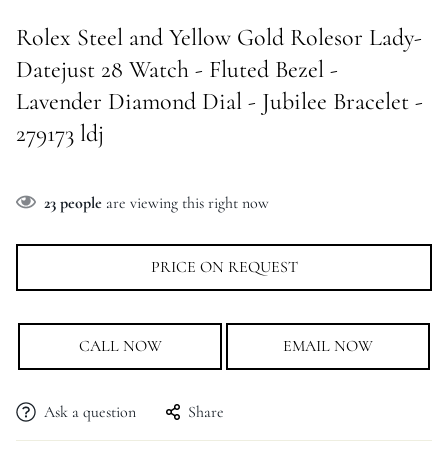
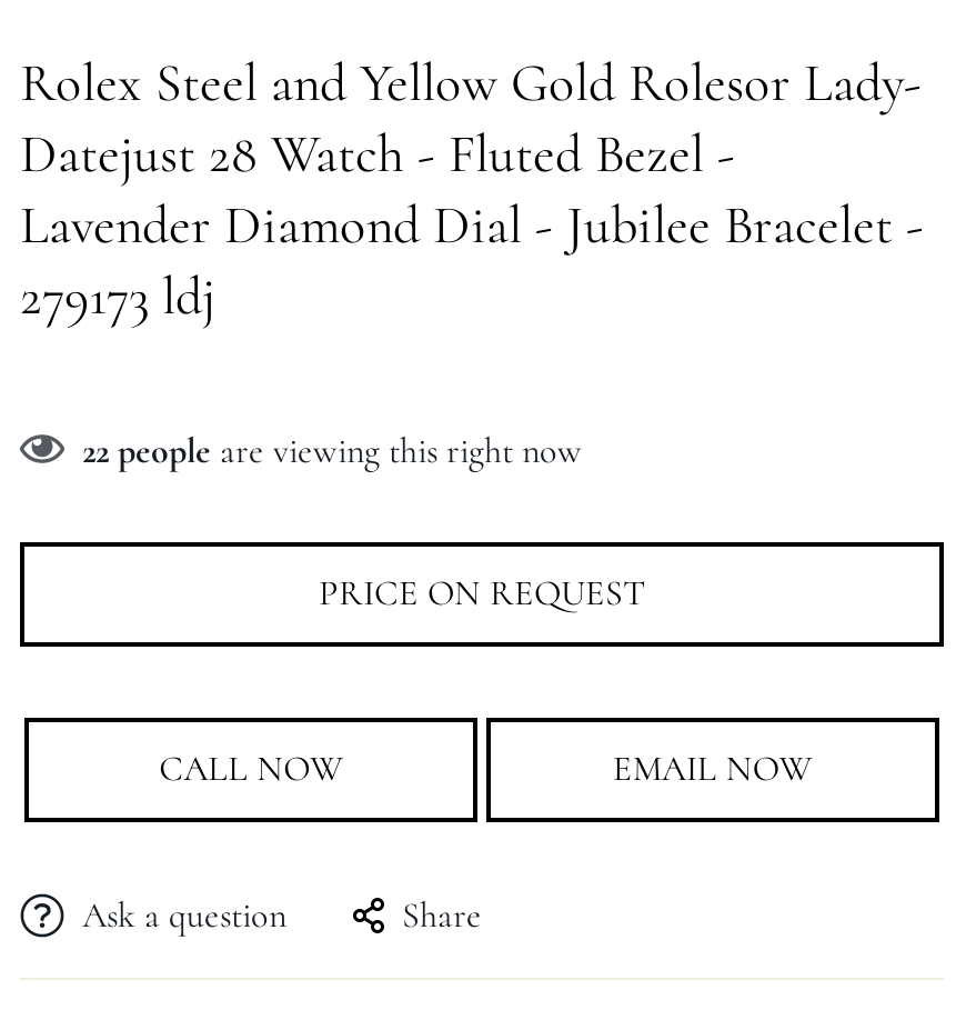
- 23 people are viewing this right now
+ 22 people are viewing this right now
